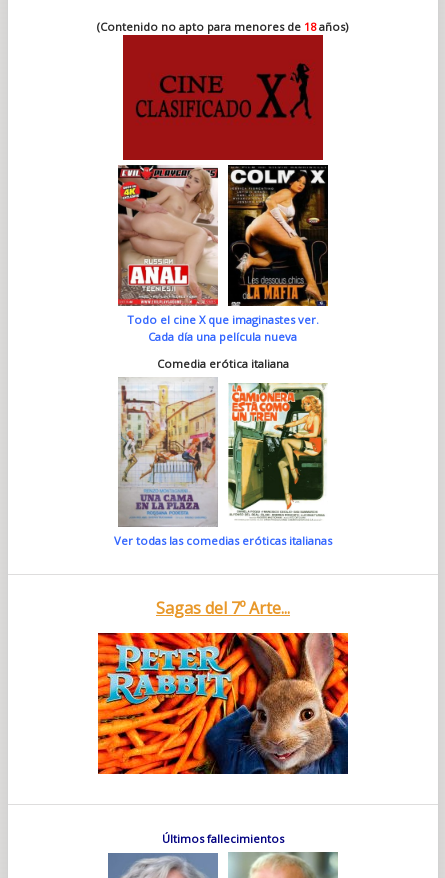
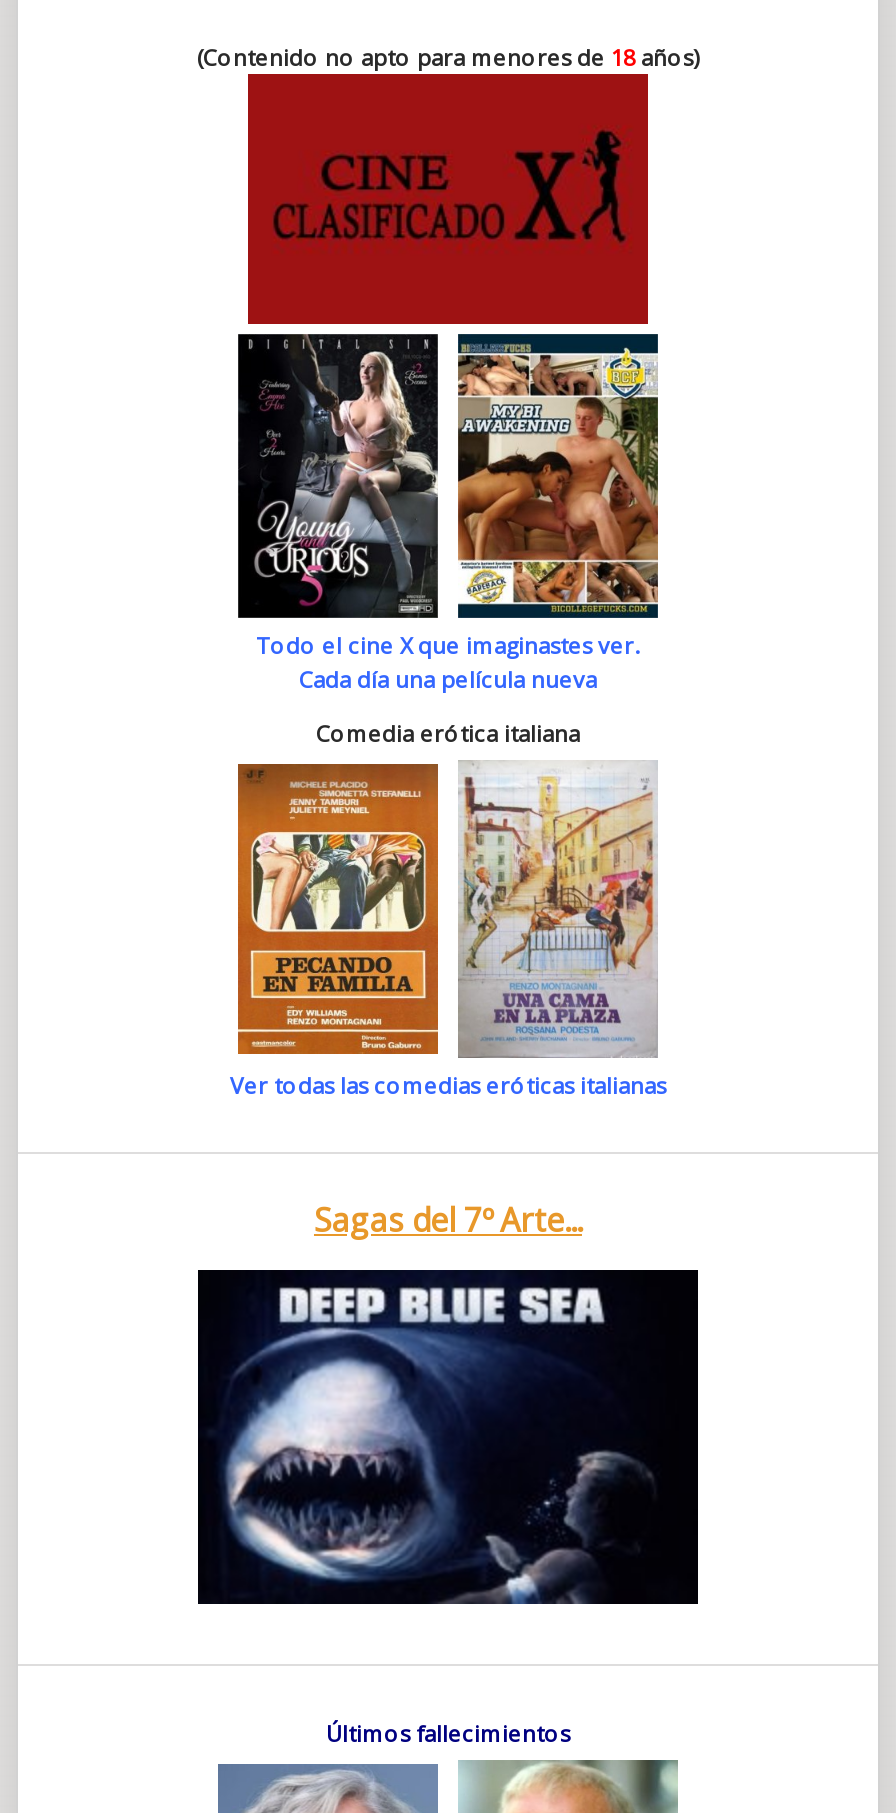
- [image]
+ [image]

- [image]
+ [image]

- [image]
+ [image]

- [image]
+ [image]

- [image]
+ [image]
